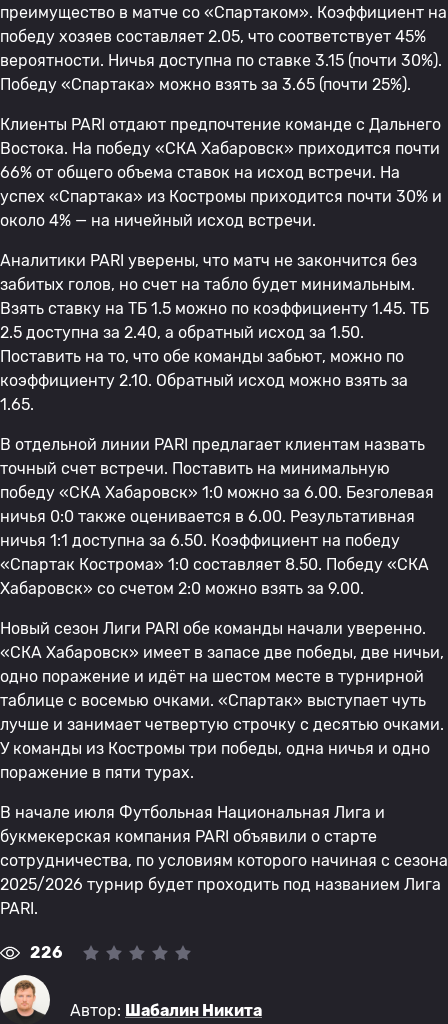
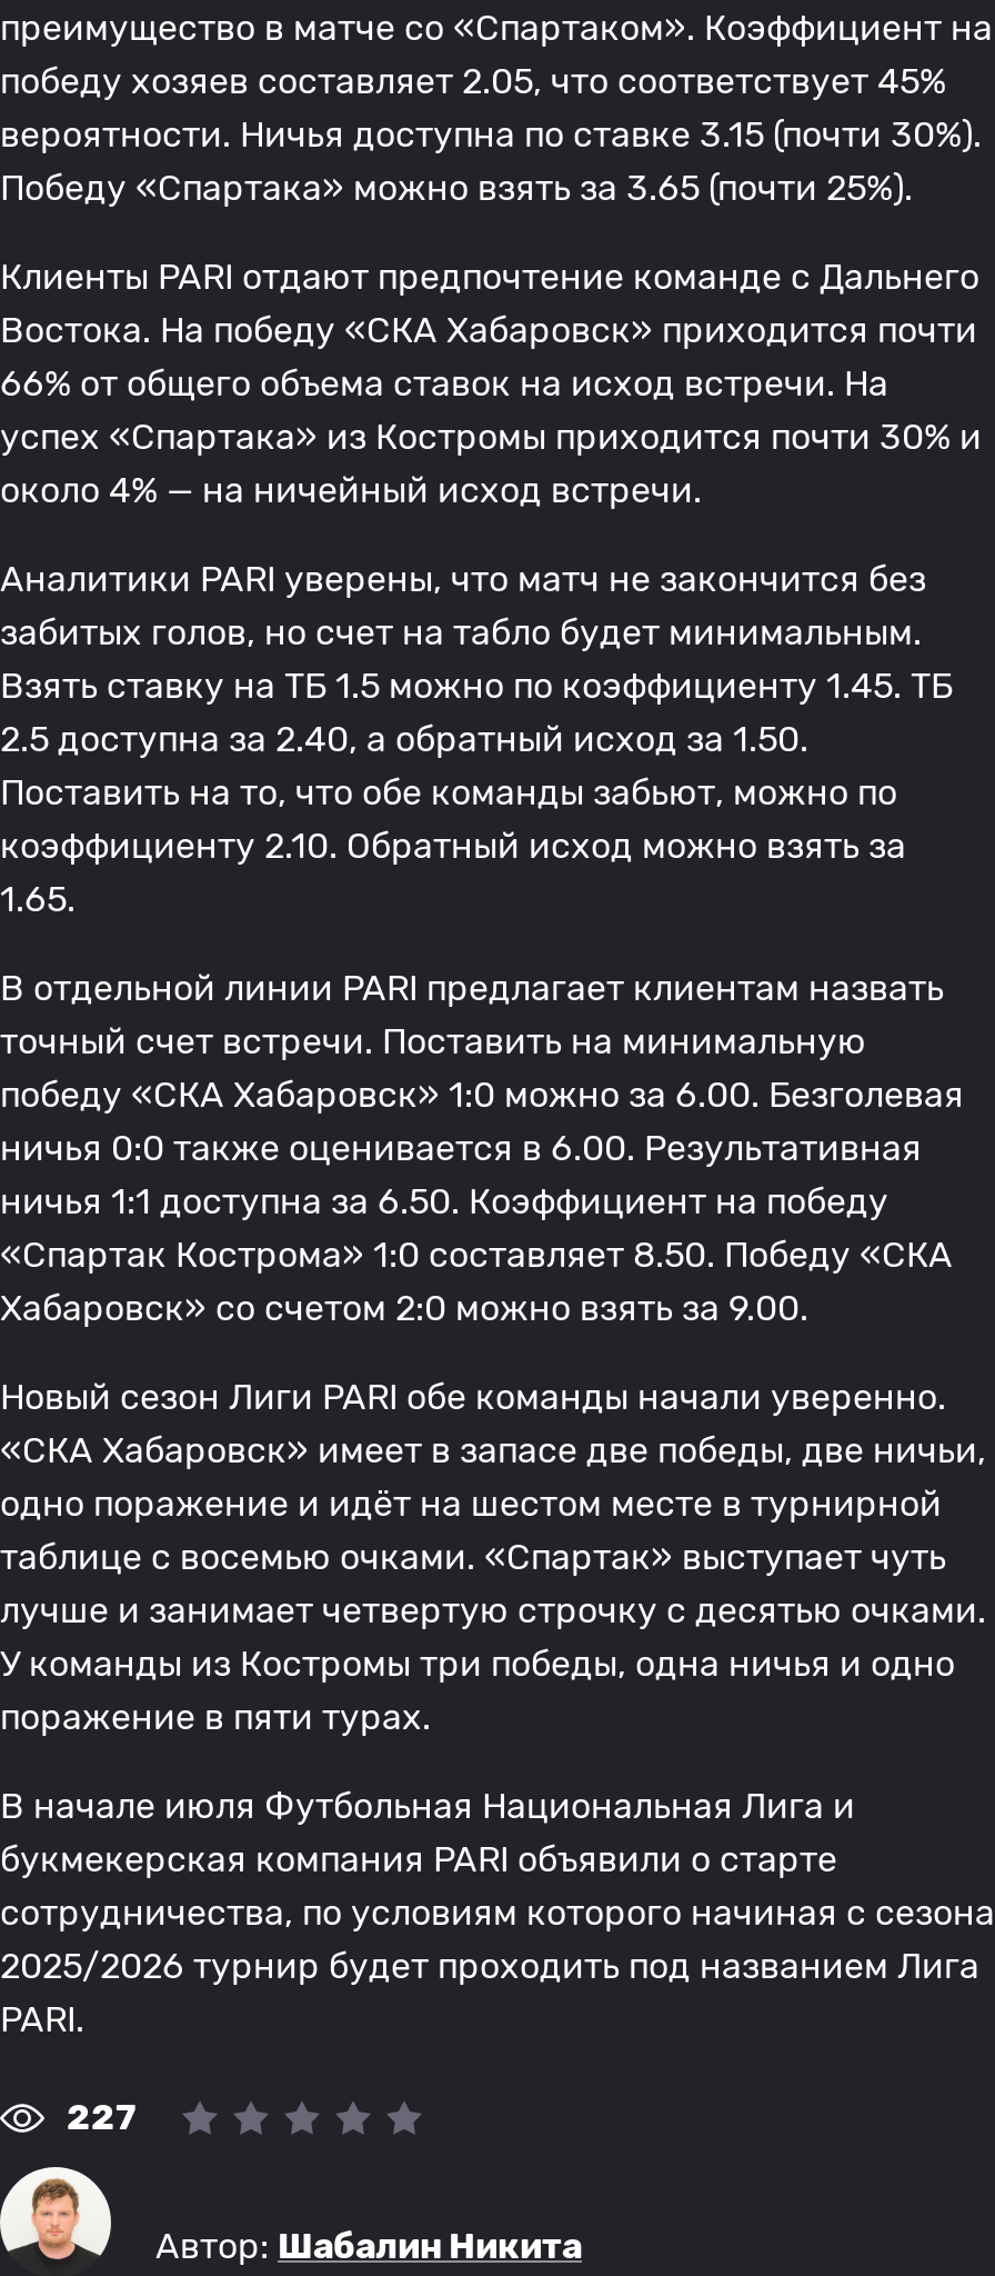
- 226
+ 227
